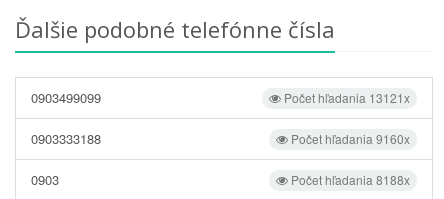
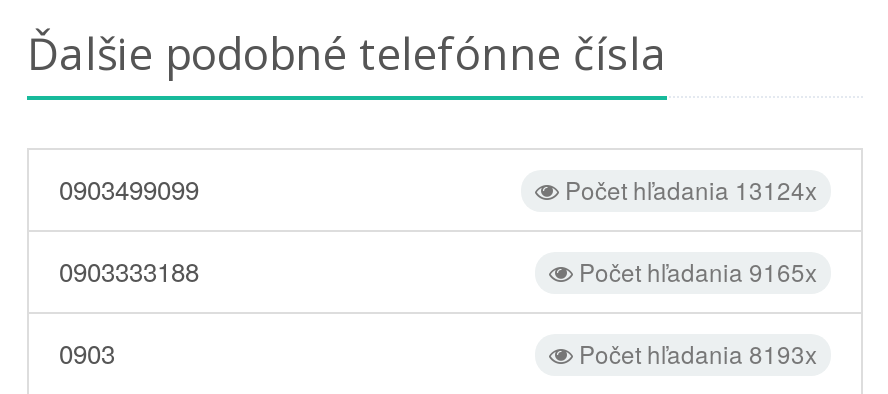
- Počet hľadania 13121x
+ Počet hľadania 13124x

- Počet hľadania 9160x
+ Počet hľadania 9165x

- Počet hľadania 8188x
+ Počet hľadania 8193x
